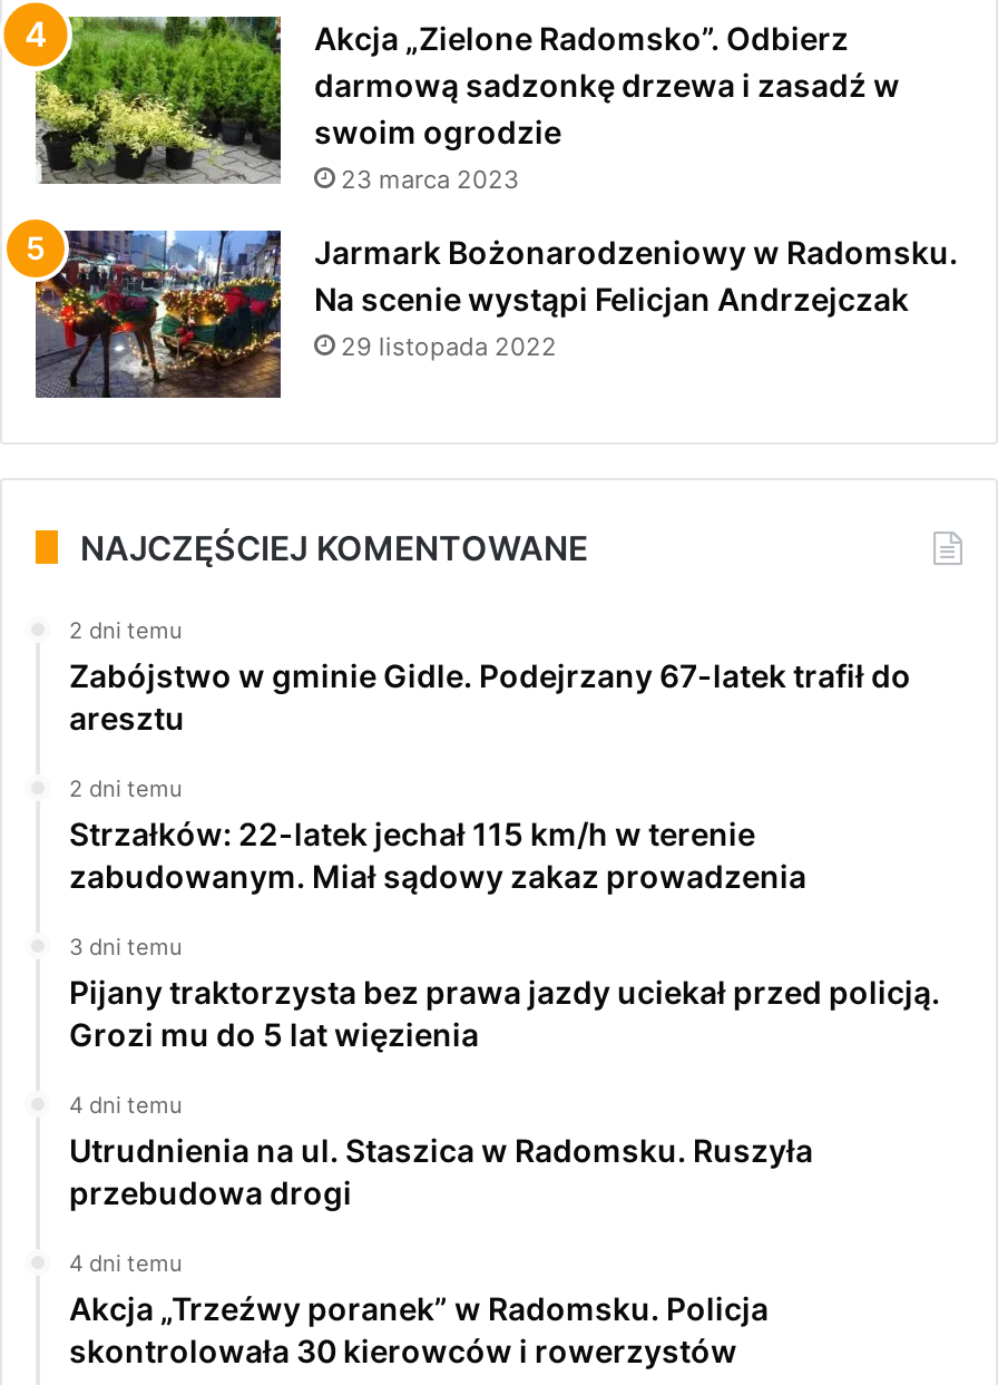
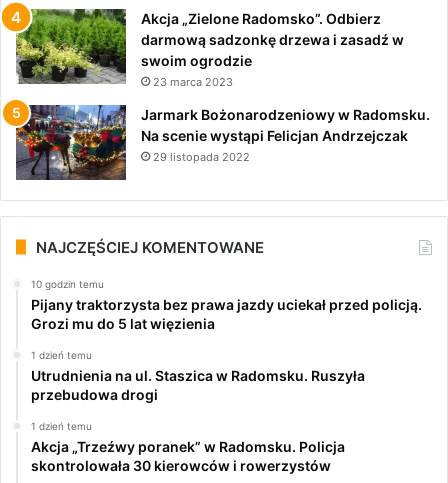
- 2 dni temu
- Zabójstwo w gminie Gidle. Podejrzany 67-latek trafił do
- aresztu
- 2 dni temu
- Strzałków: 22-latek jechał 115 km/h w terenie
- zabudowanym. Miał sądowy zakaz prowadzenia
- 3 dni temu
+ 10 godzin temu

- 4 dni temu
+ 1 dzień temu

- 4 dni temu
+ 1 dzień temu
